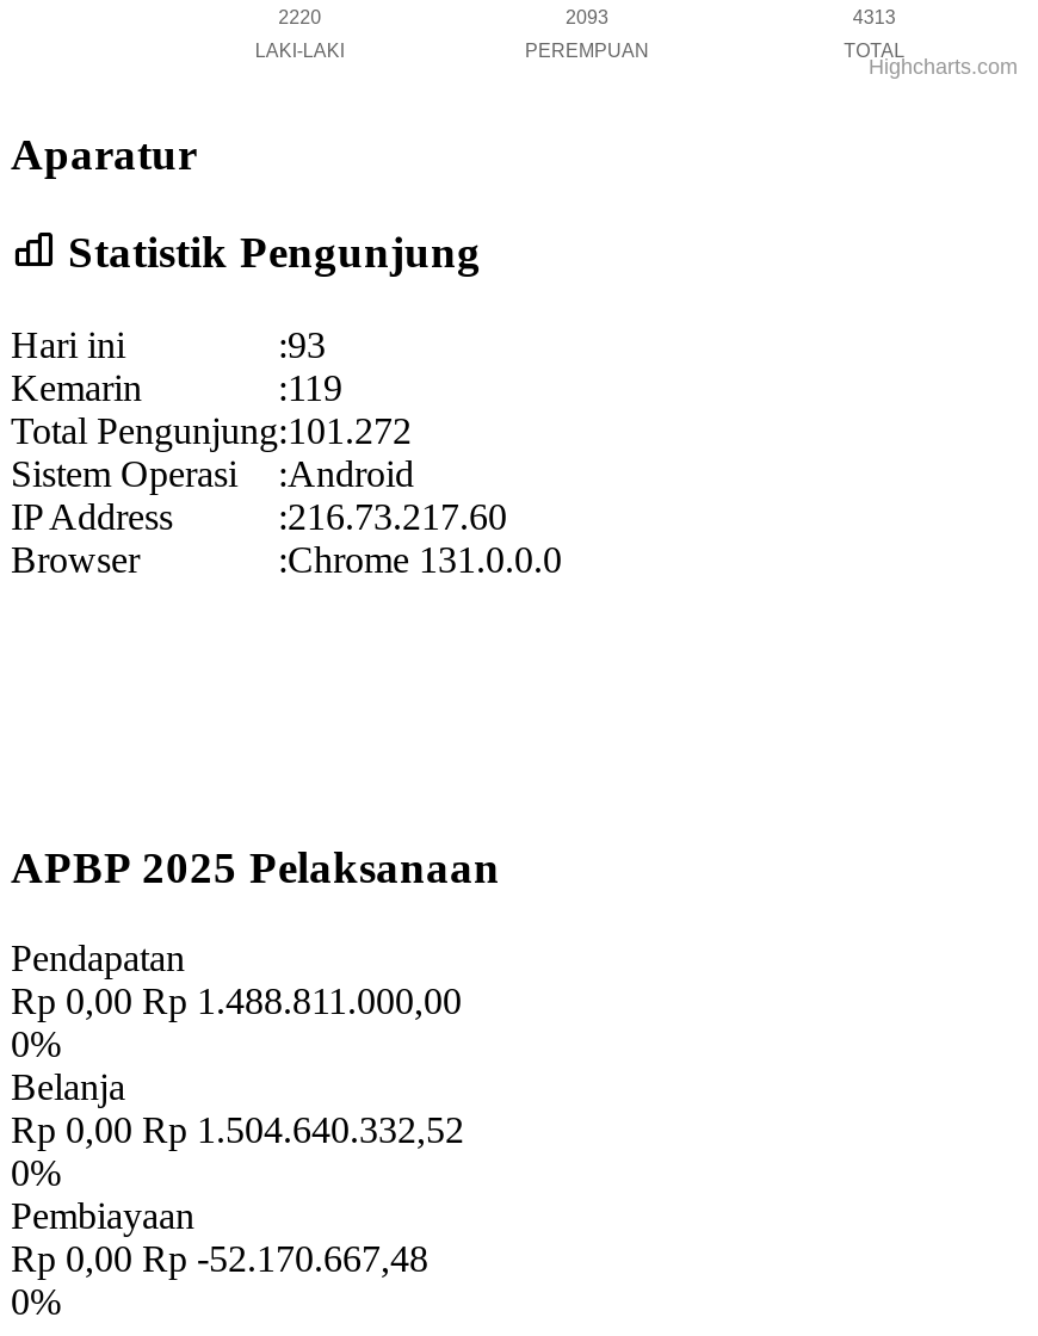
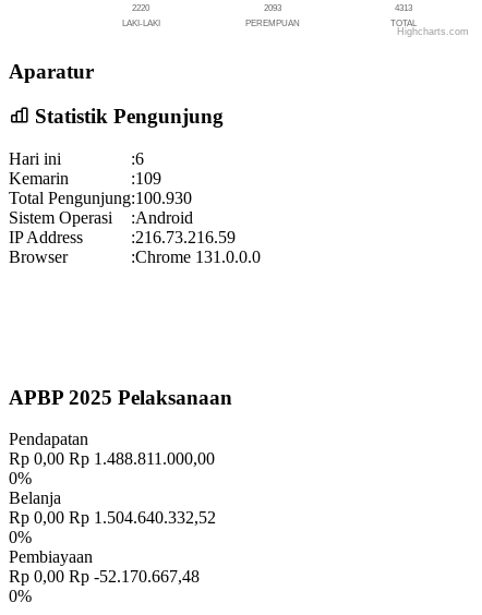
- :93
+ :6

- :119
+ :109

- Total Pengunjung:101.272
+ Total Pengunjung:100.930

- :216.73.217.60
+ :216.73.216.59
